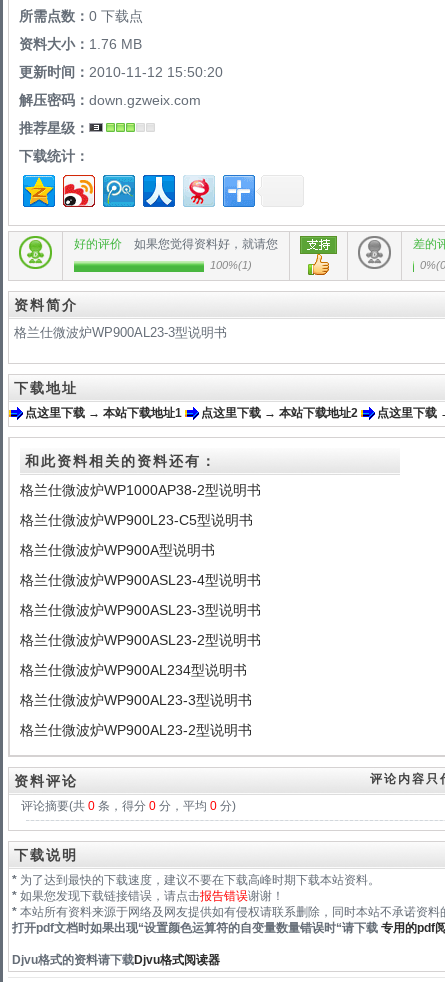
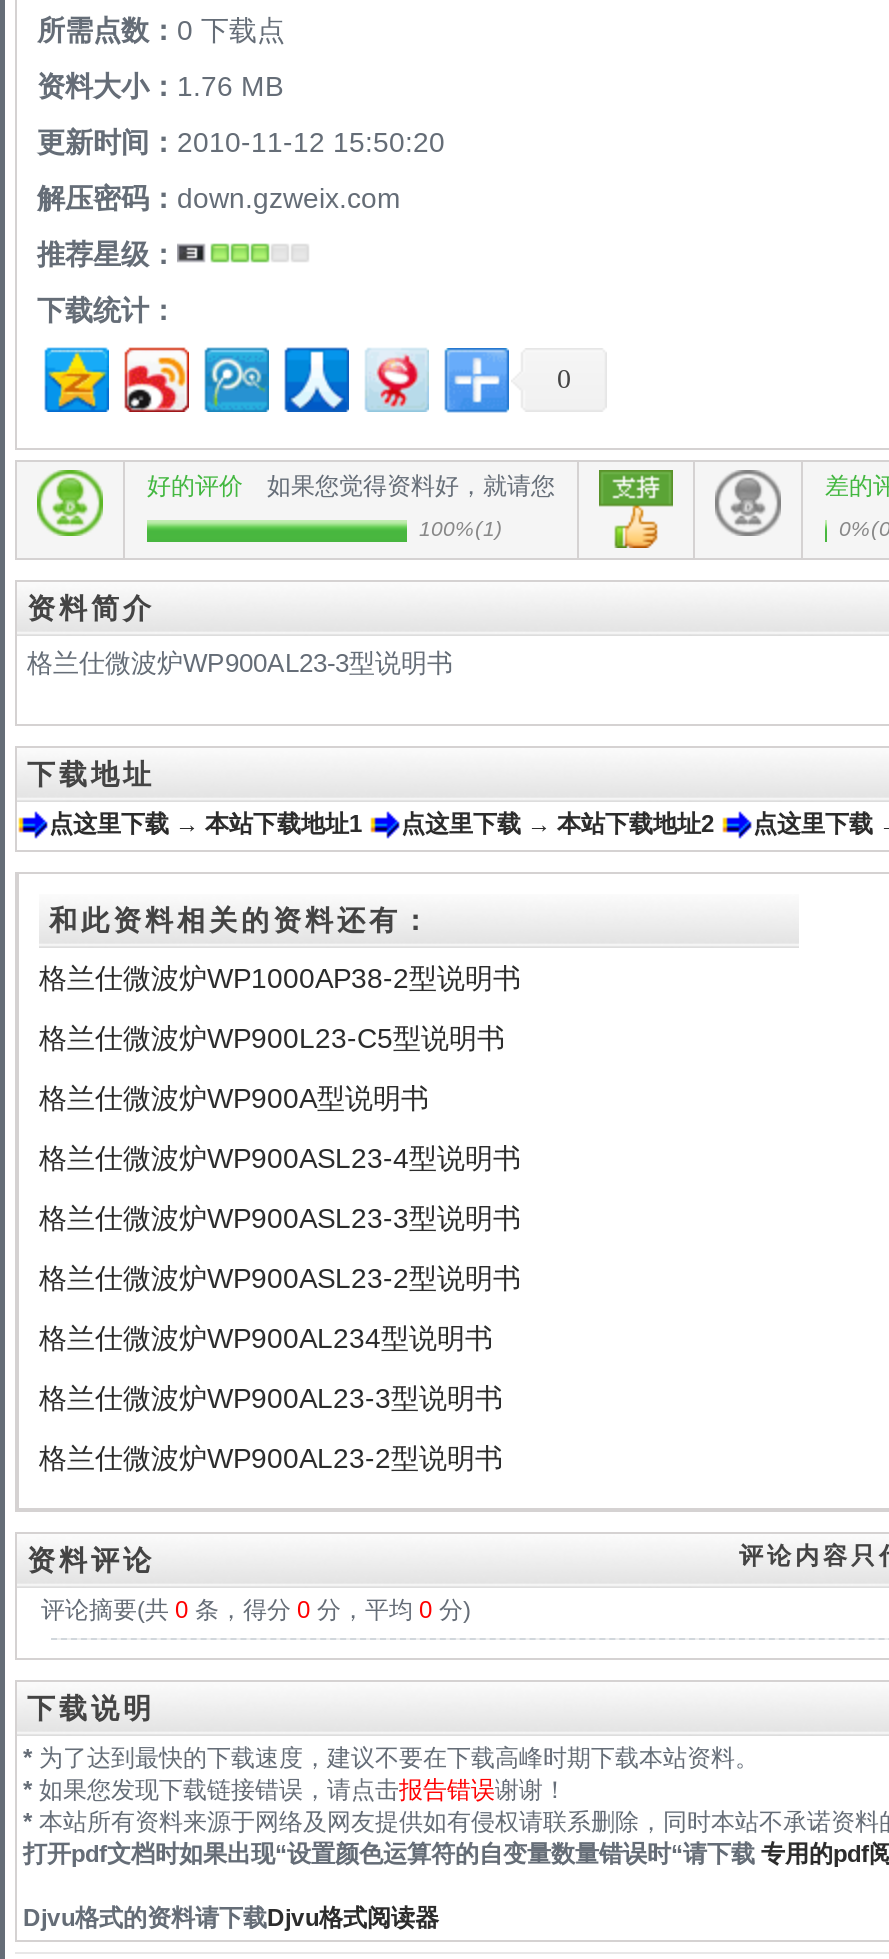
+ 0
